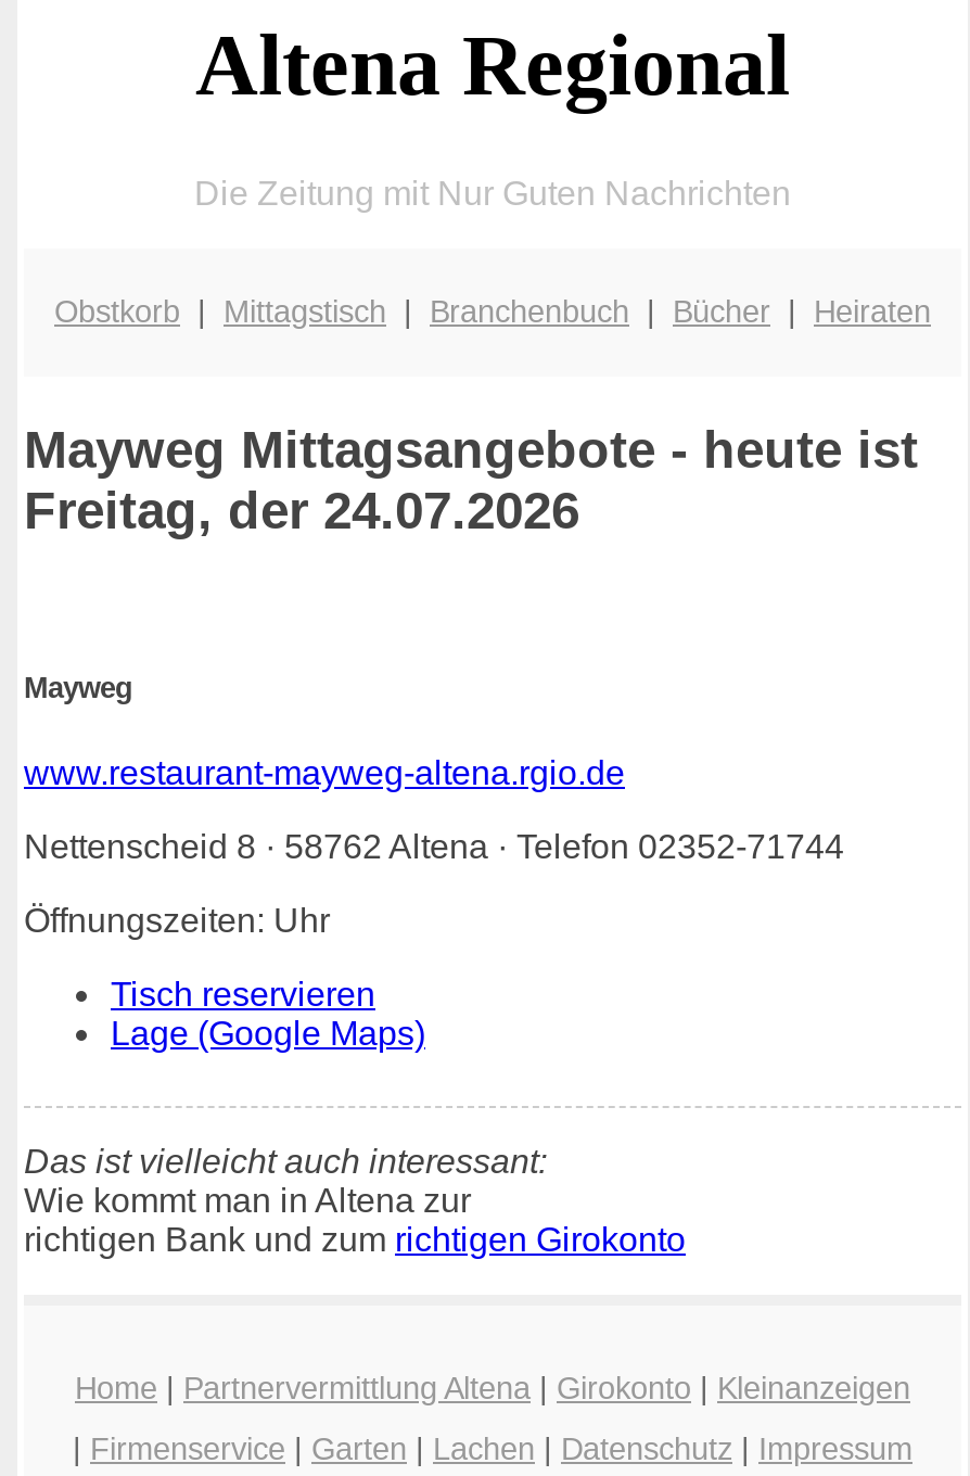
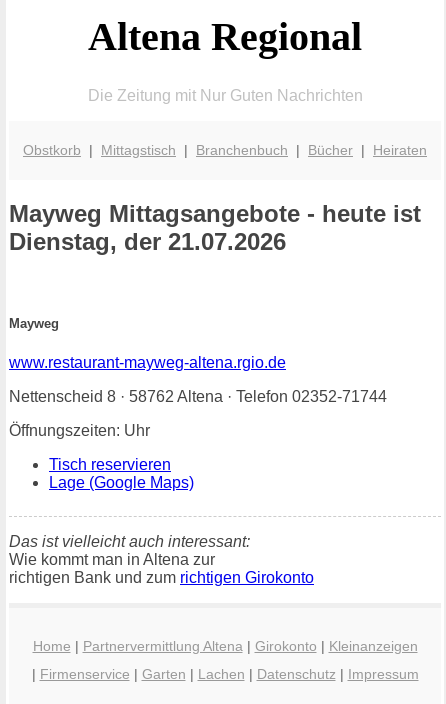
- Freitag, der 24.07.2026
+ Dienstag, der 21.07.2026
